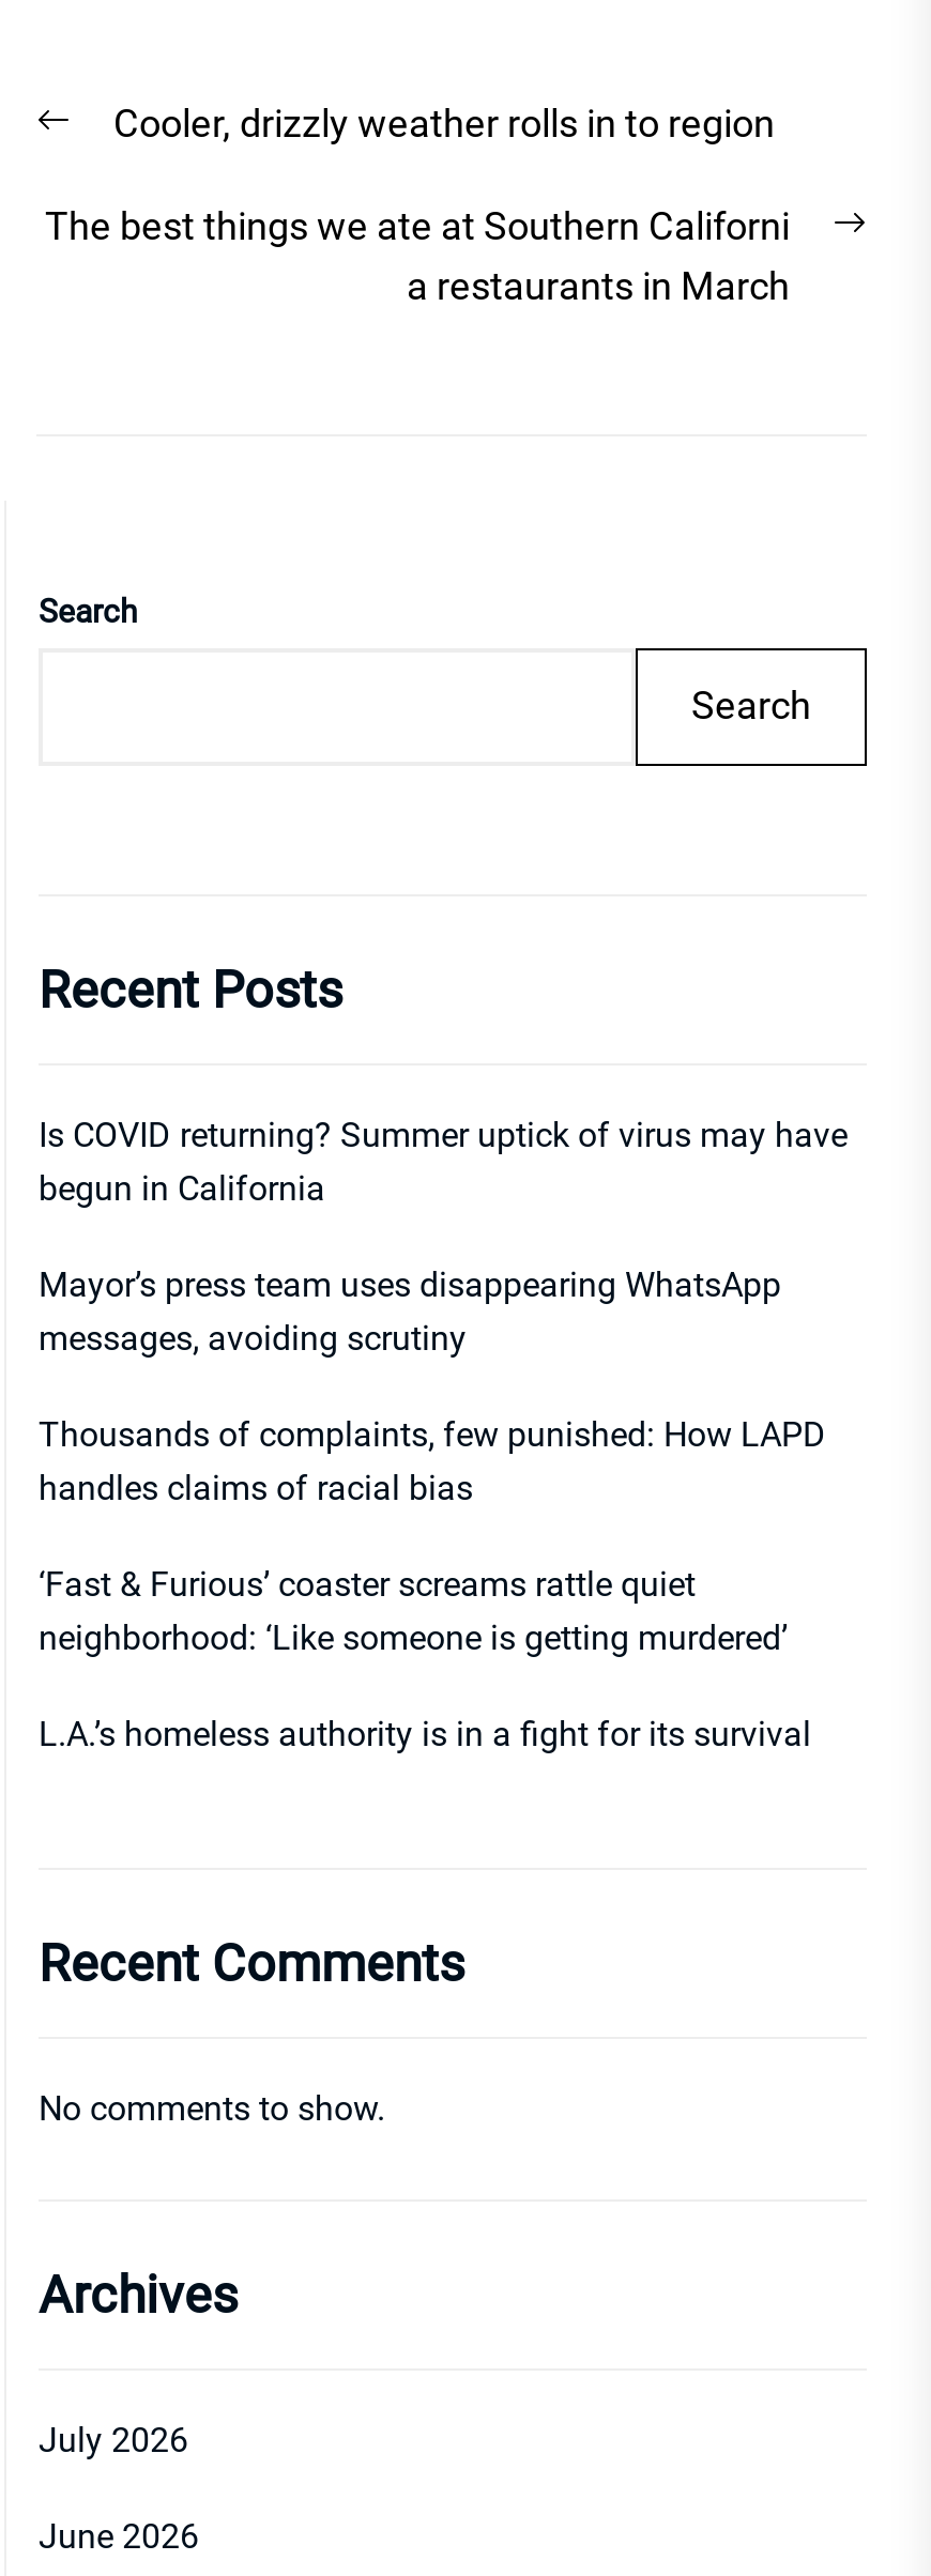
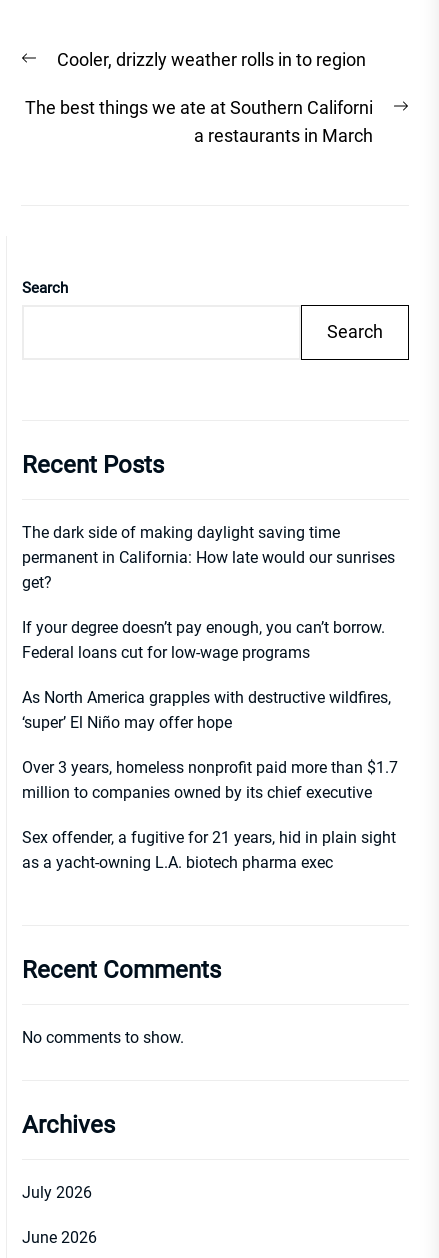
- Is COVID returning? Summer uptick of virus may have
- begun in California
+ The dark side of making daylight saving time
+ permanent in California: How late would our sunrises
+ get?

- Mayor’s press team uses disappearing WhatsApp
- messages, avoiding scrutiny
+ If your degree doesn’t pay enough, you can’t borrow.
+ Federal loans cut for low-wage programs

- Thousands of complaints, few punished: How LAPD
- handles claims of racial bias
+ As North America grapples with destructive wildfires,
+ ‘super’ El Niño may offer hope

- ‘Fast & Furious’ coaster screams rattle quiet
- neighborhood: ‘Like someone is getting murdered’
+ Over 3 years, homeless nonprofit paid more than $1.7
+ million to companies owned by its chief executive

- L.A.’s homeless authority is in a fight for its survival
+ Sex offender, a fugitive for 21 years, hid in plain sight
+ as a yacht-owning L.A. biotech pharma exec
